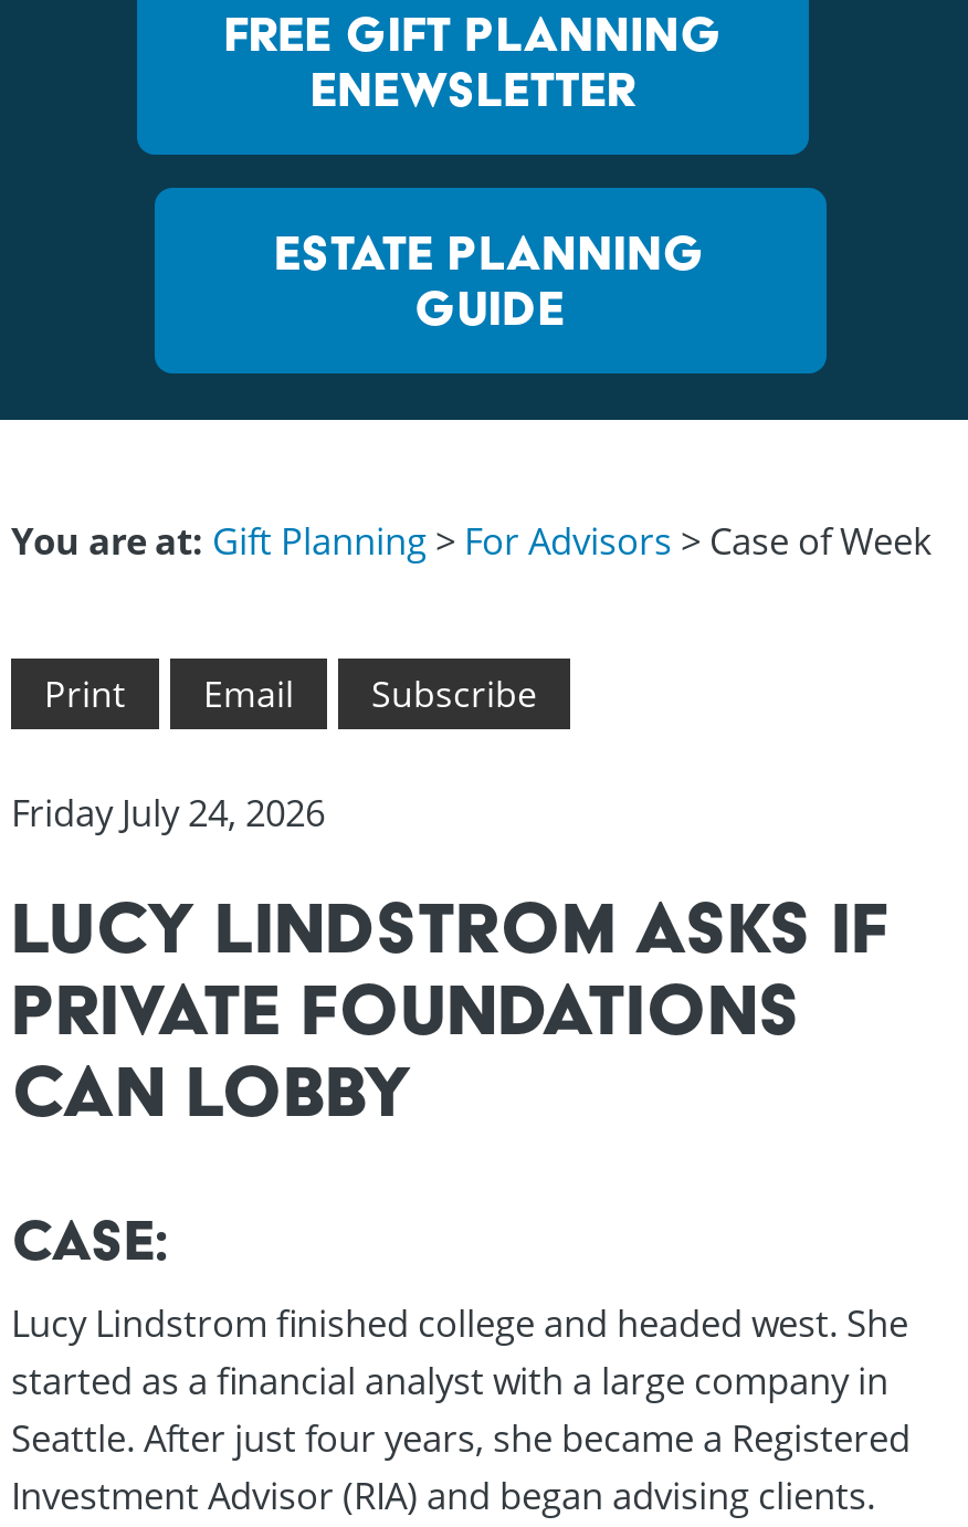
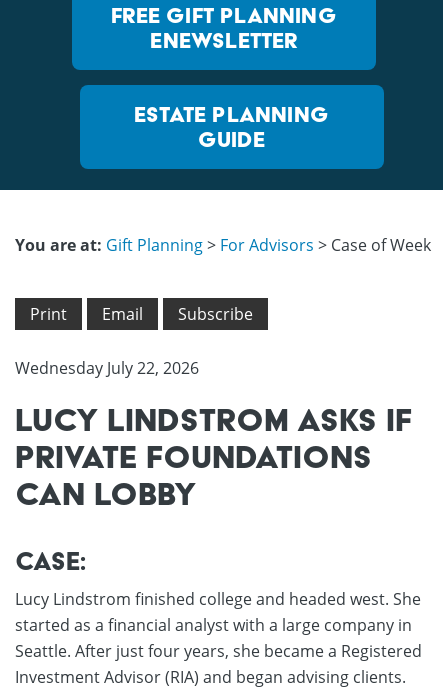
- Friday July 24, 2026
+ Wednesday July 22, 2026
